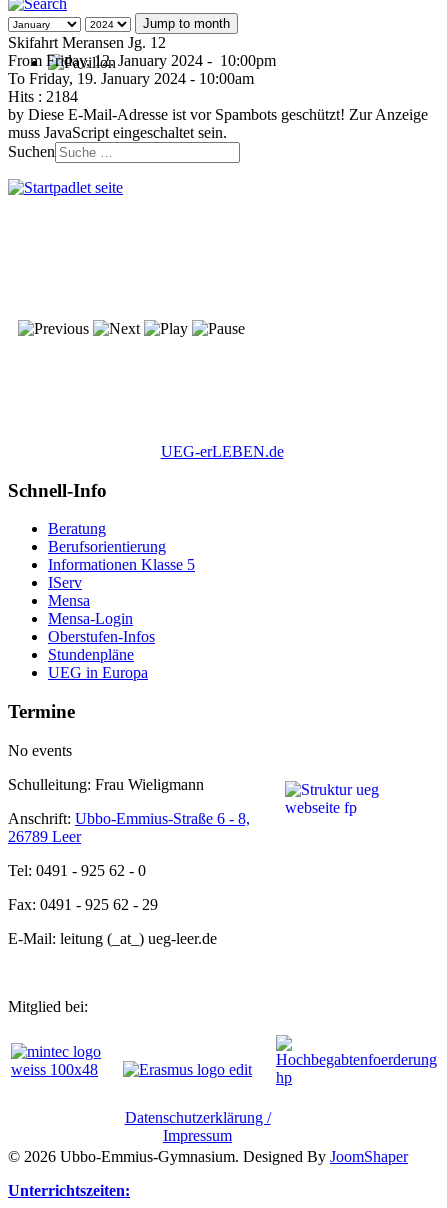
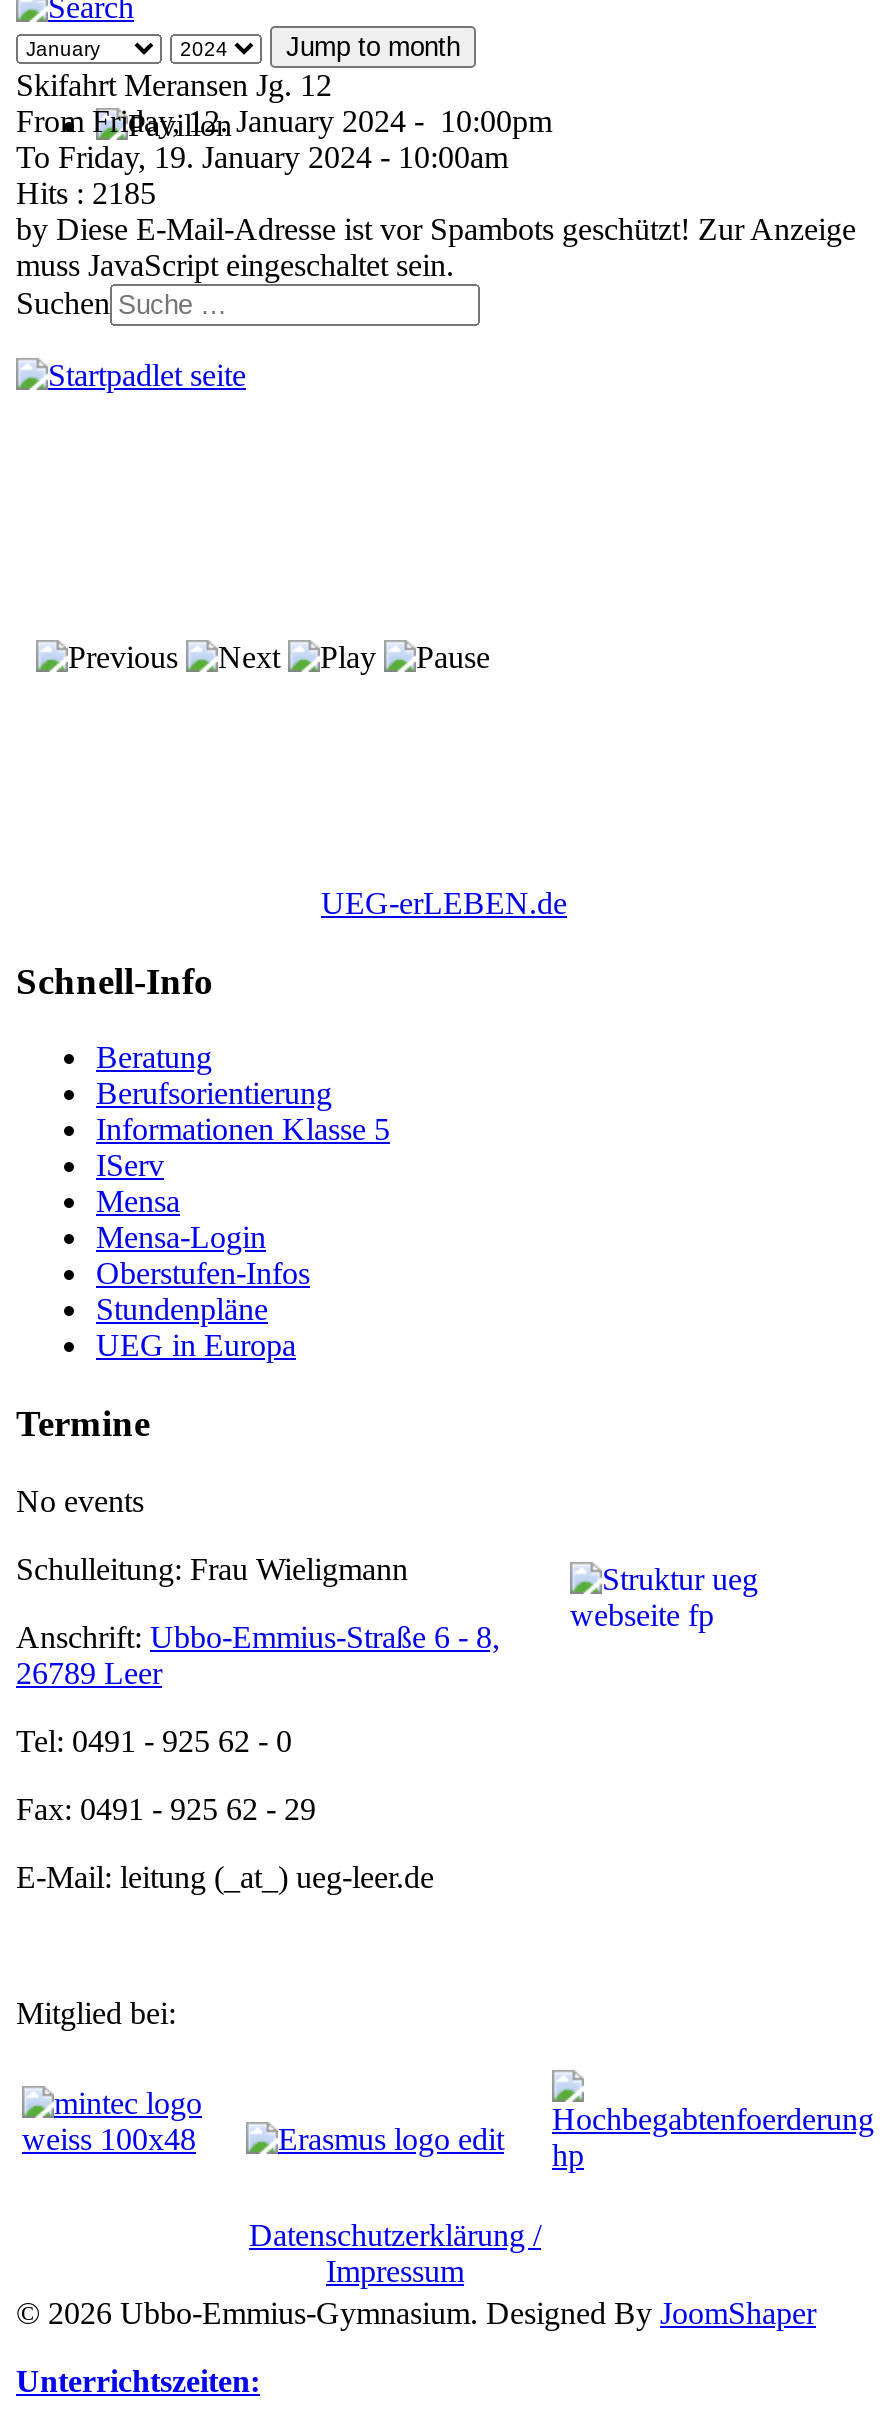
- Hits: 2184
+ Hits: 2185
